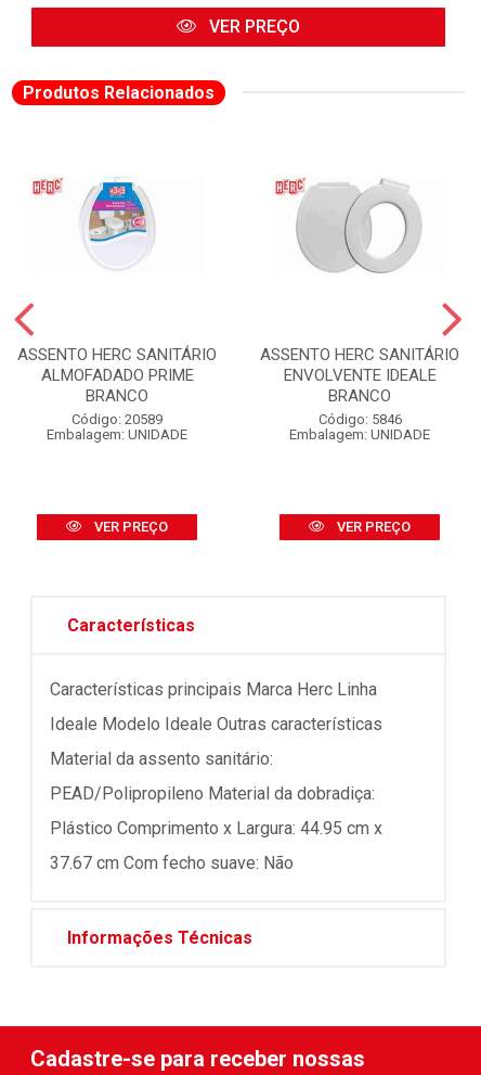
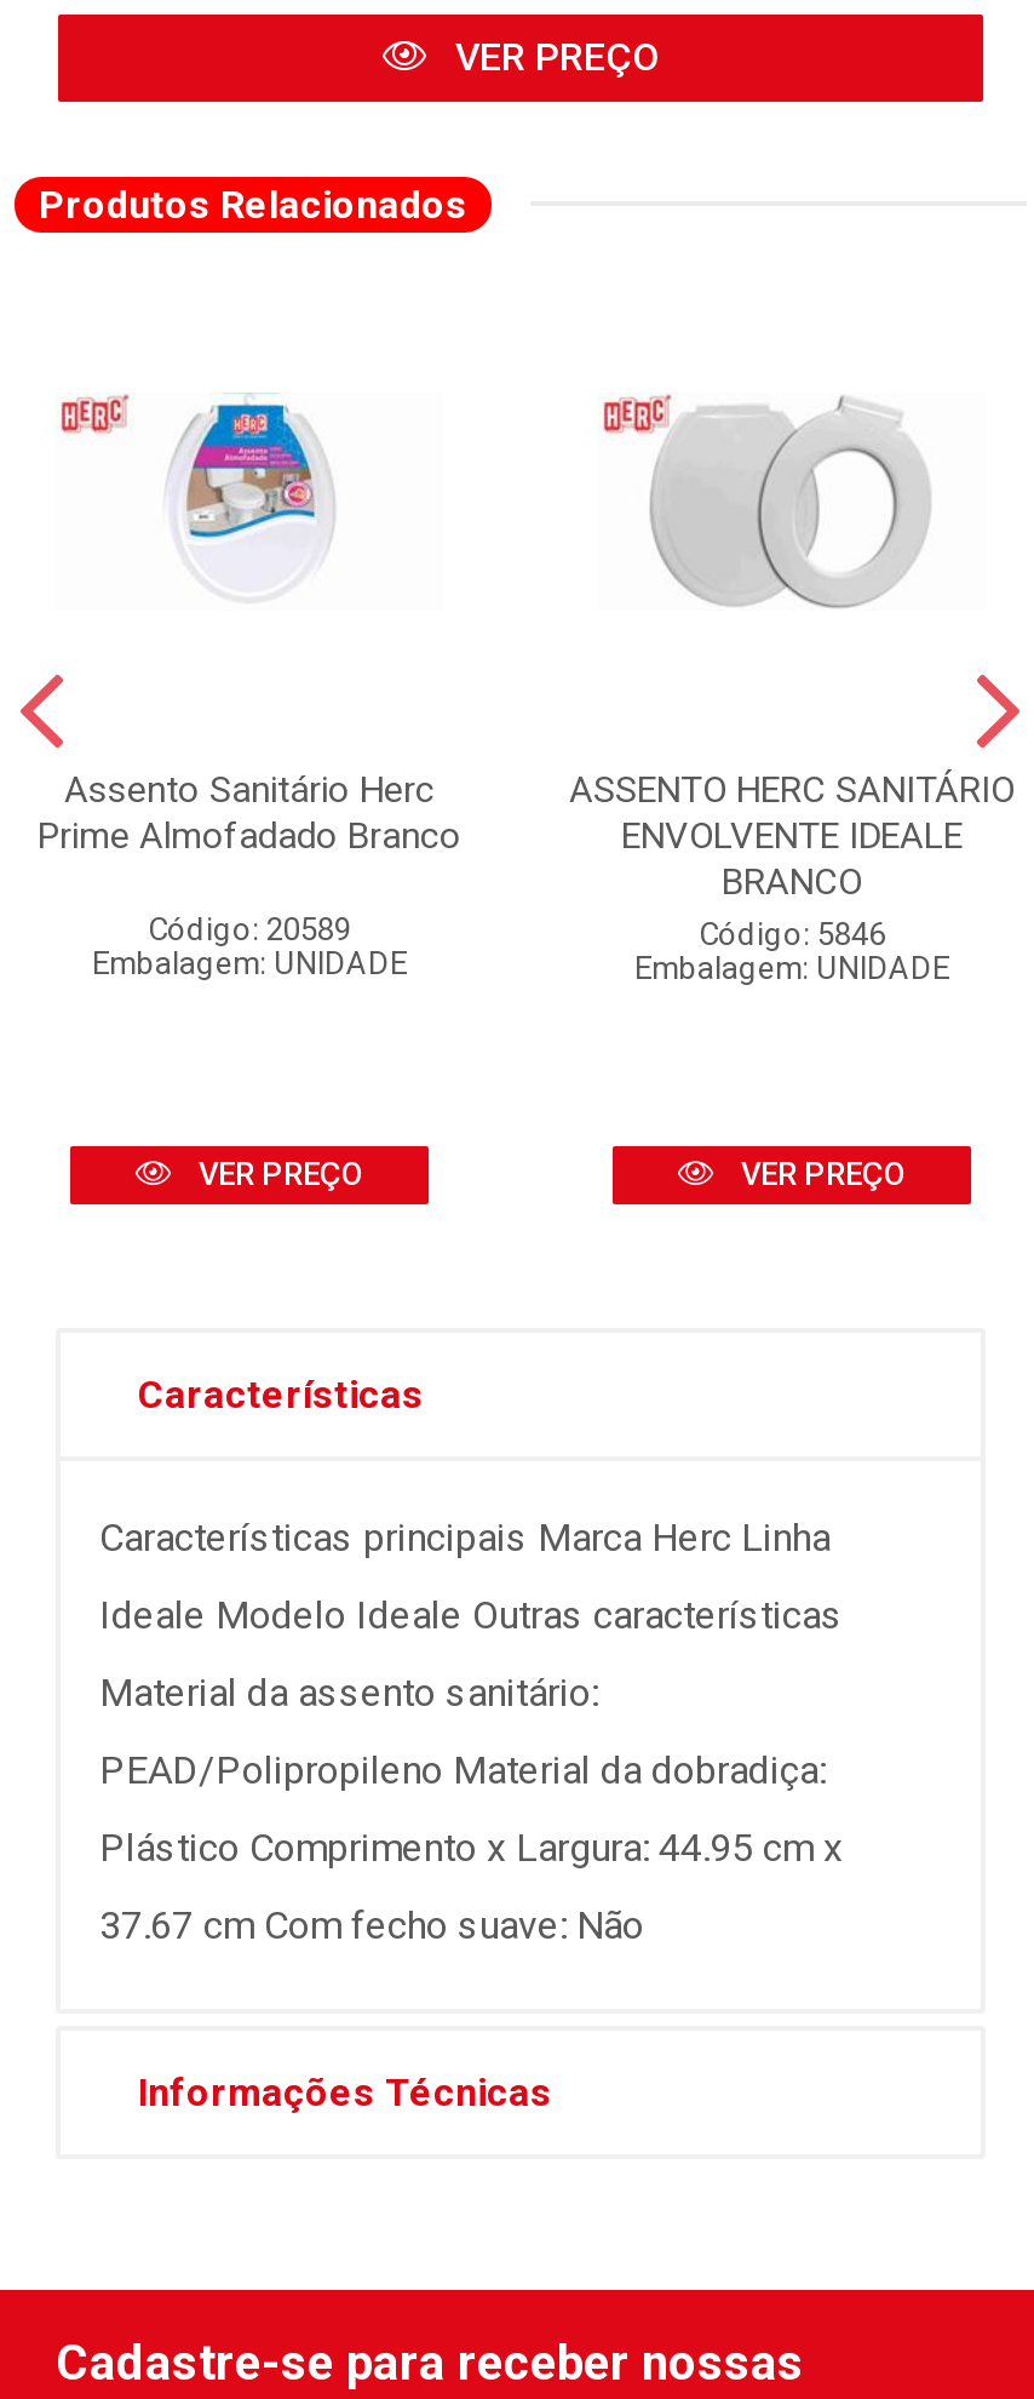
- ASSENTO HERC SANITÁRIO
- ALMOFADADO PRIME
- BRANCO
+ Assento Sanitário Herc
+ Prime Almofadado Branco
